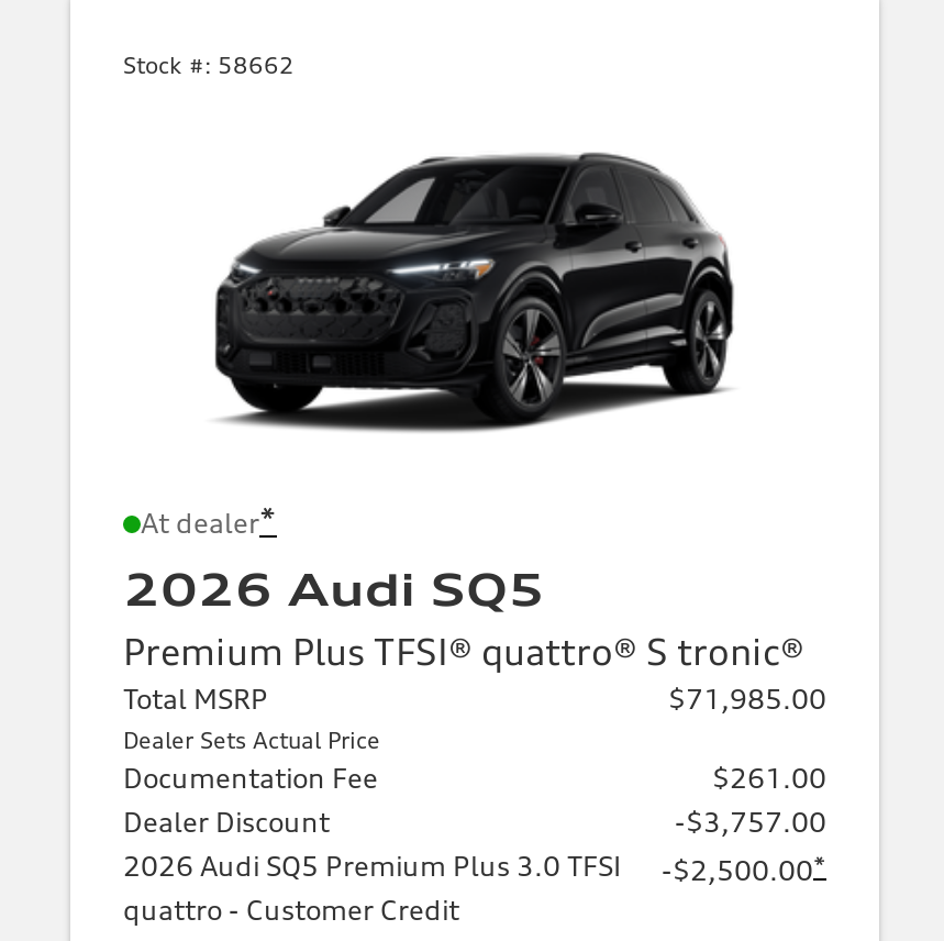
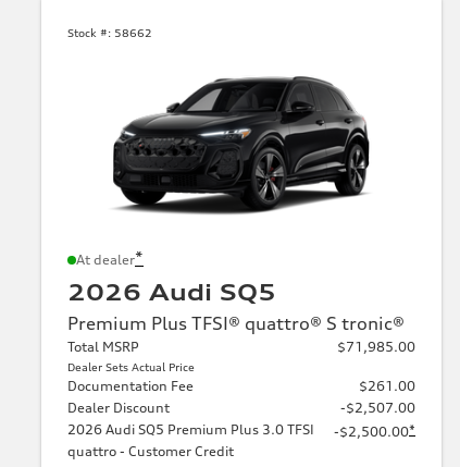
- -$3,757.00
+ -$2,507.00
